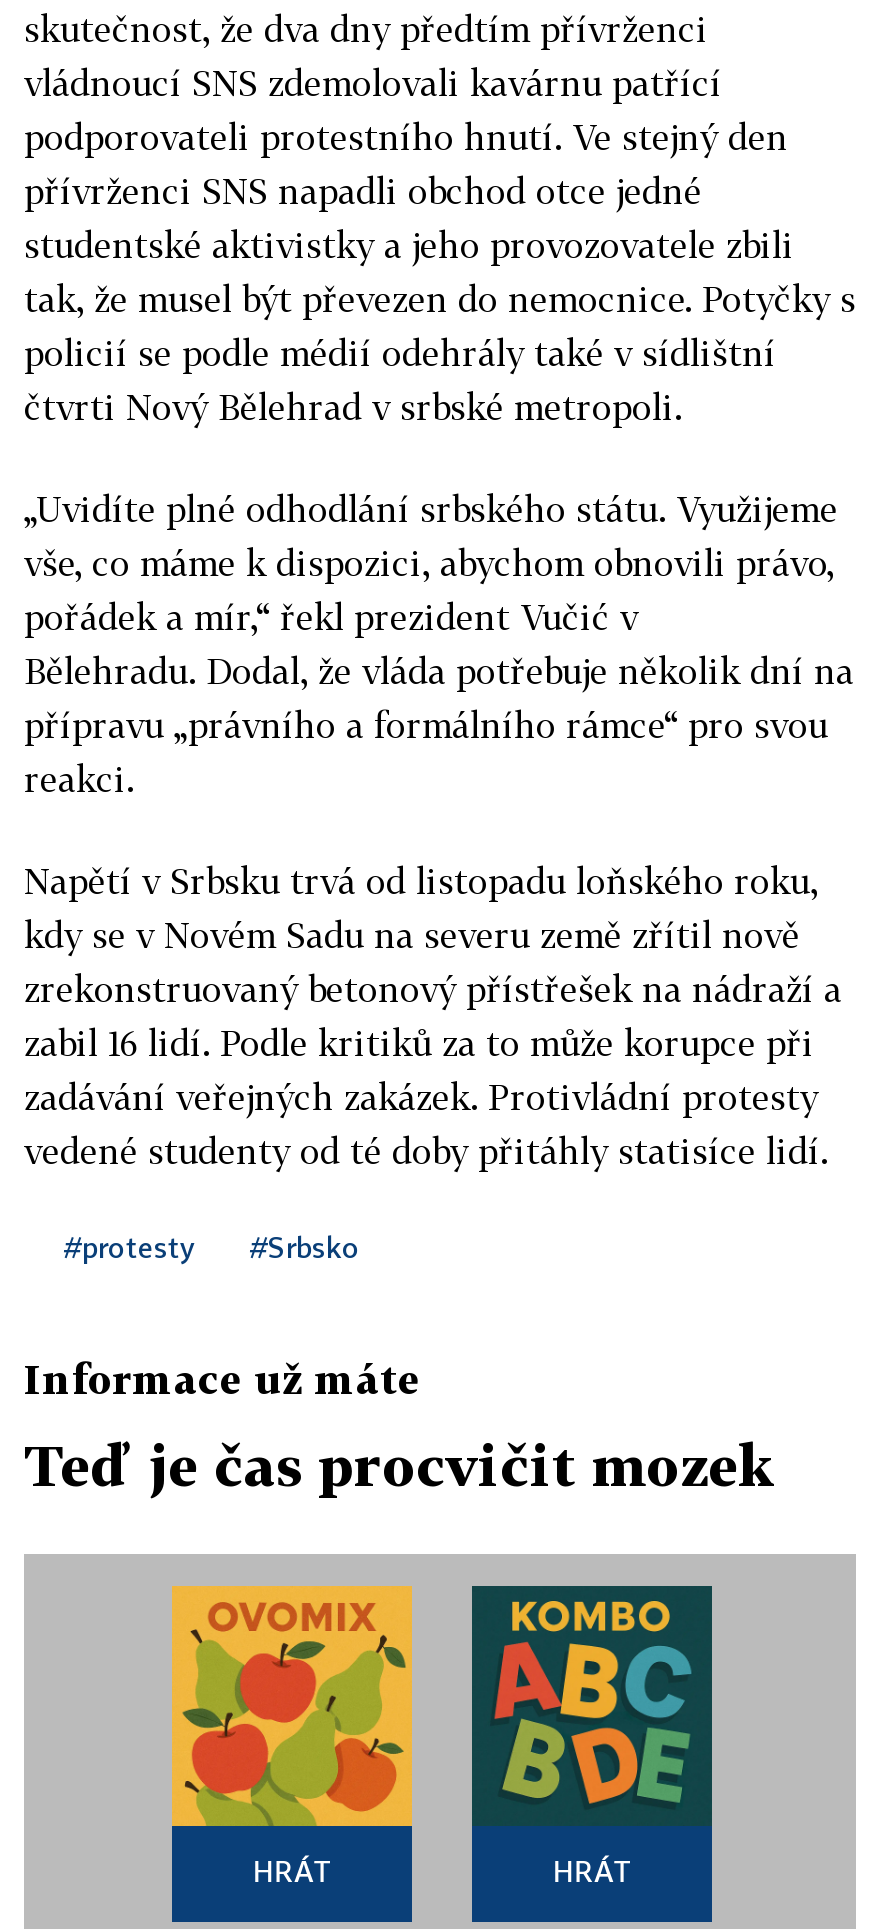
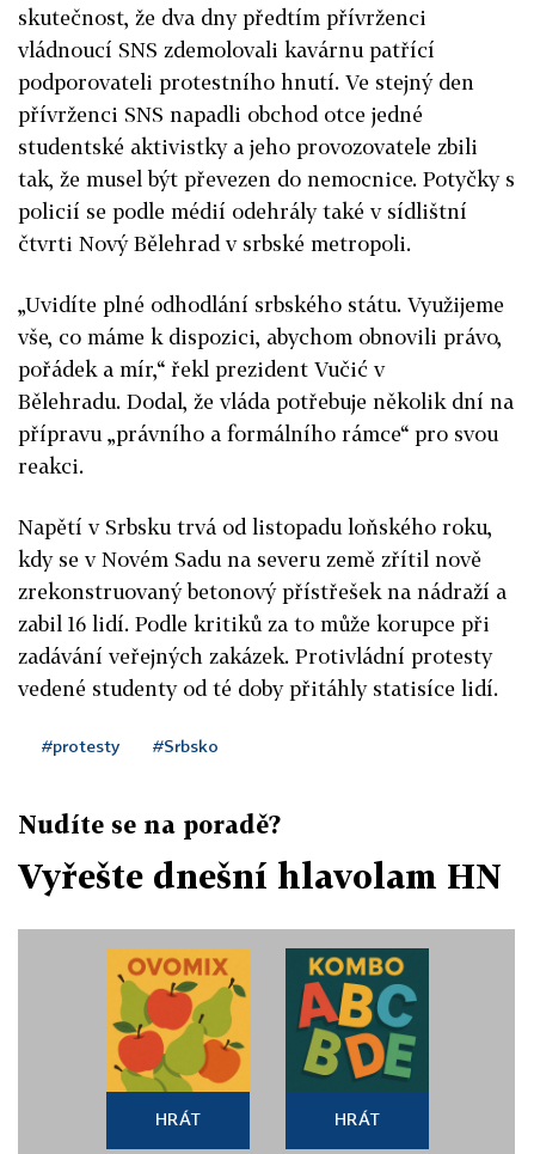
- Informace už máte
+ Nudíte se na poradě?

- Teď je čas procvičit mozek
+ Vyřešte dnešní hlavolam HN
